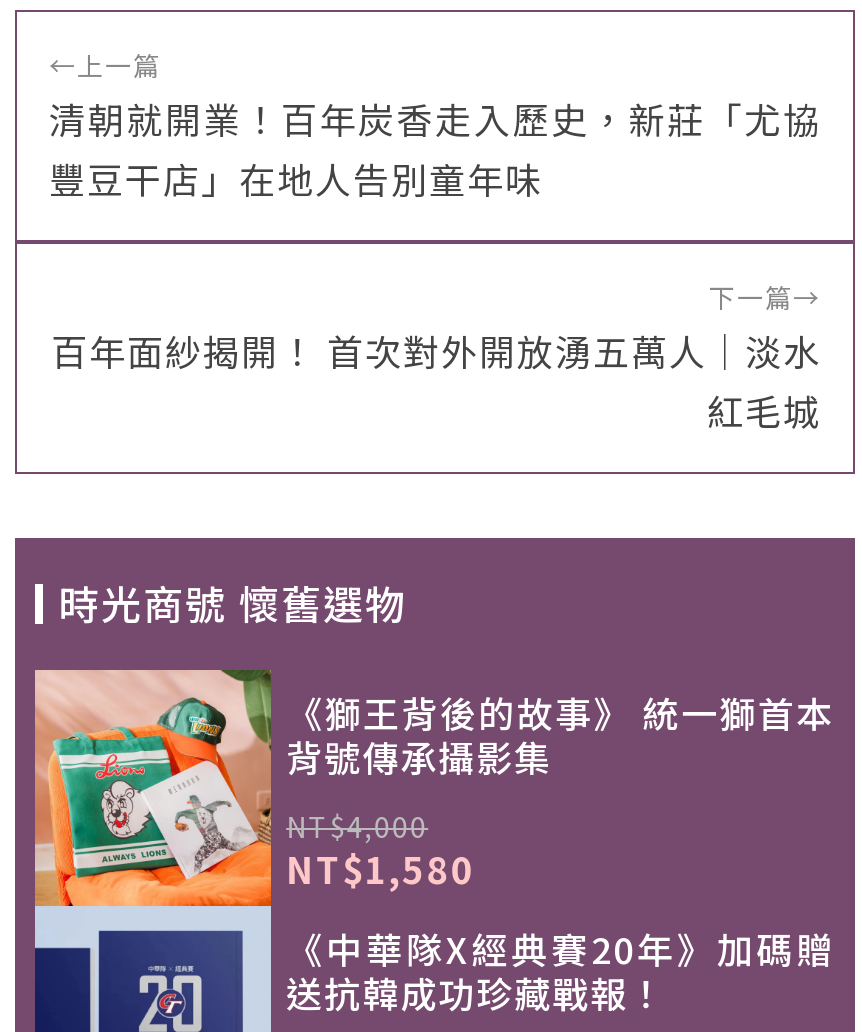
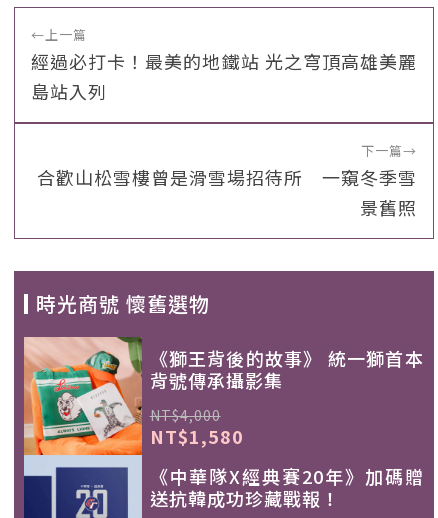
- 清朝就開業！百年炭香走入歷史，新莊「尤協
- 豐豆干店」在地人告別童年味
+ 經過必打卡！最美的地鐵站 光之穹頂高雄美麗
+ 島站入列

- 百年面紗揭開！ 首次對外開放湧五萬人｜淡水
- 紅毛城
+ 合歡山松雪樓曾是滑雪場招待所 一窺冬季雪
+ 景舊照
